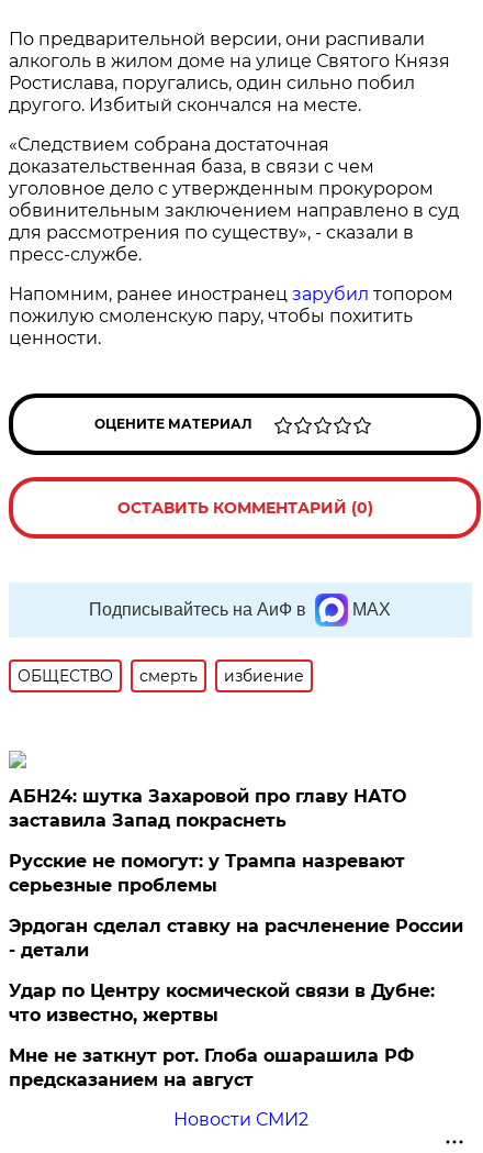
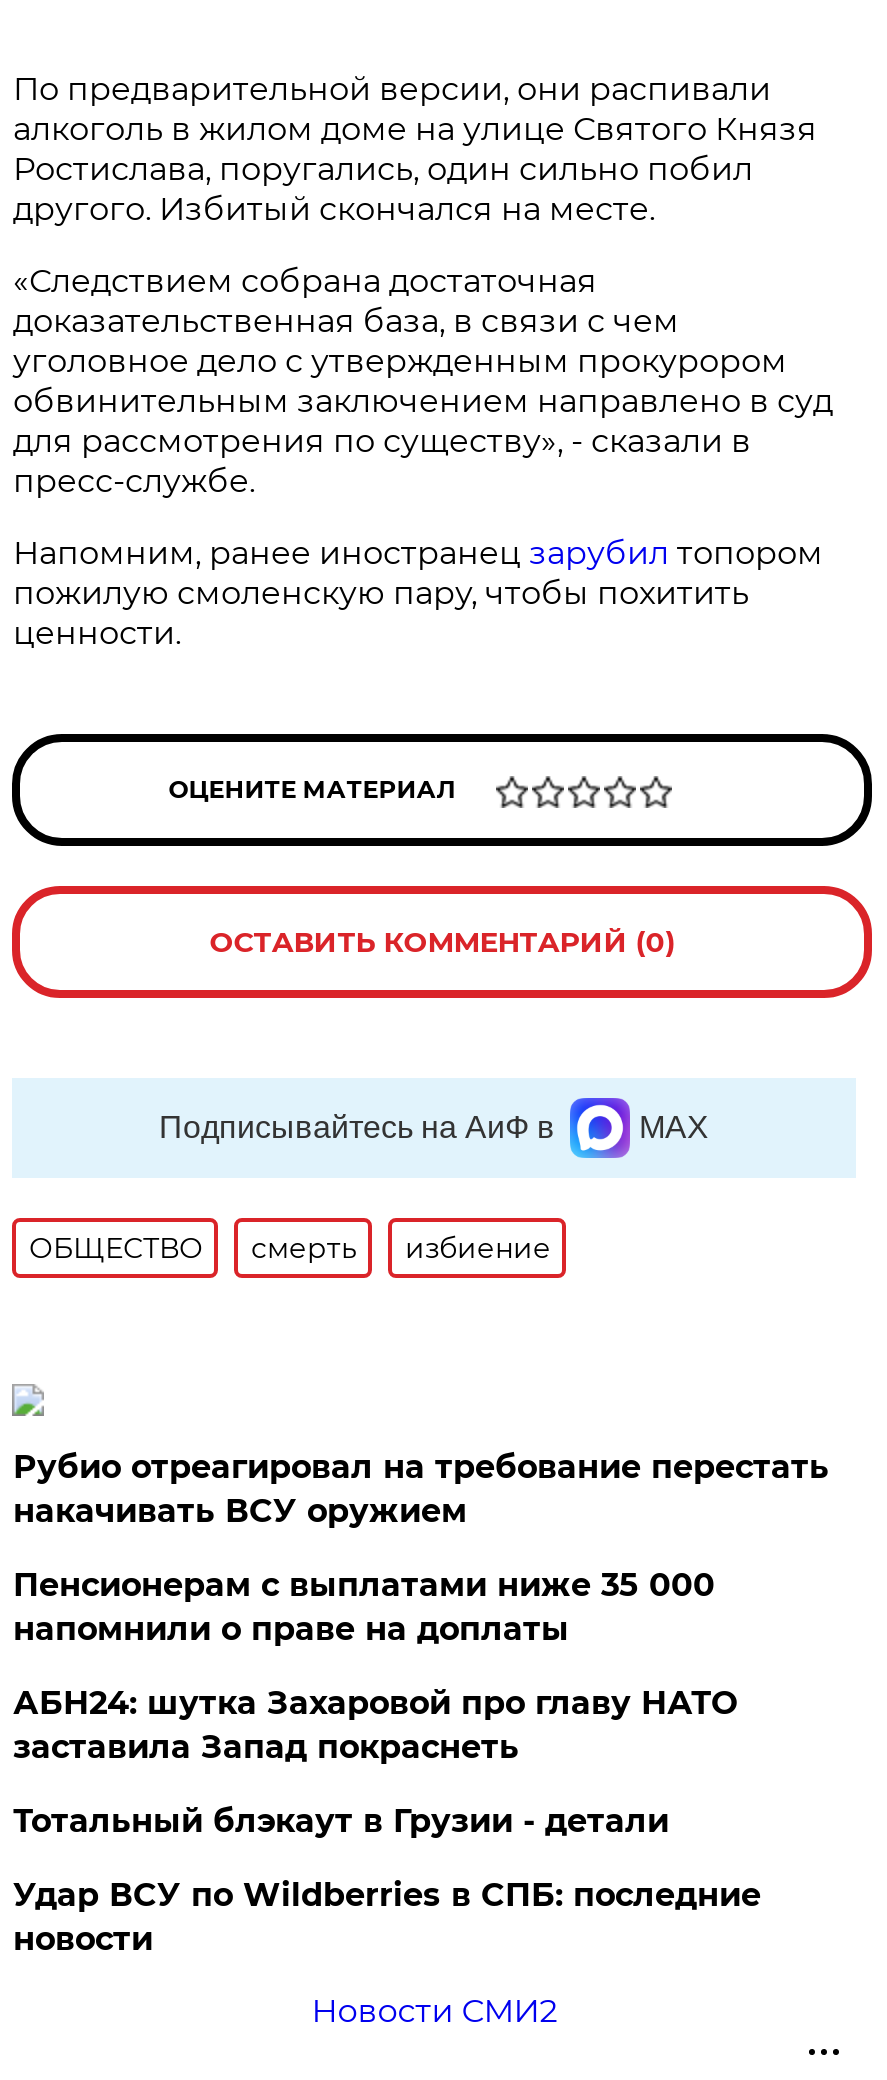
+ Рубио отреагировал на требование перестать
+ накачивать ВСУ оружием
+ Пенсионерам с выплатами ниже 35 000
+ напомнили о праве на доплаты

moved down: АБН24: шутка Захаровой про главу НАТО | заставила Запад покраснеть

- Русские не помогут: у Трампа назревают
- серьезные проблемы
- Эрдоган сделал ставку на расчленение России
- - детали
- Удар по Центру космической связи в Дубне:
- что известно, жертвы
- Мне не заткнут рот. Глоба ошарашила РФ
- предсказанием на август
+ Тотальный блэкаут в Грузии - детали
+ Удар ВСУ по Wildberries в СПБ: последние
+ новости
